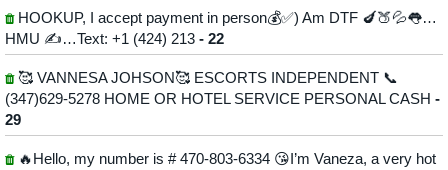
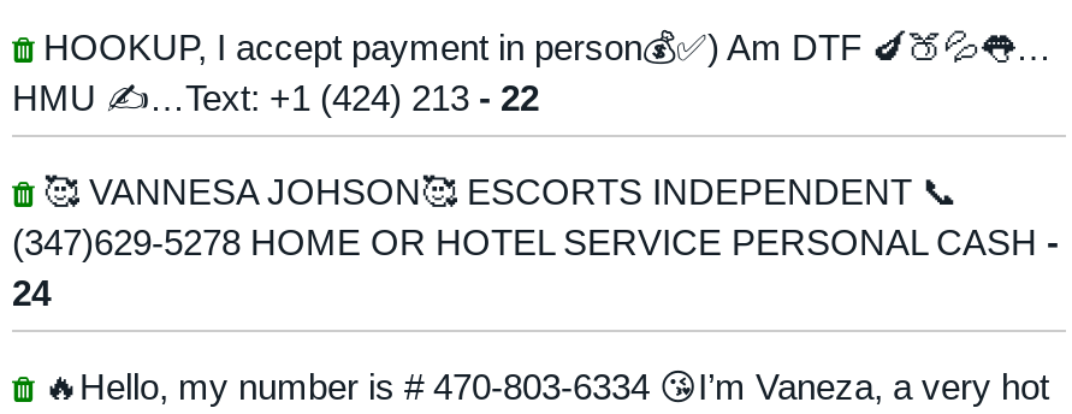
- 29
+ 24
